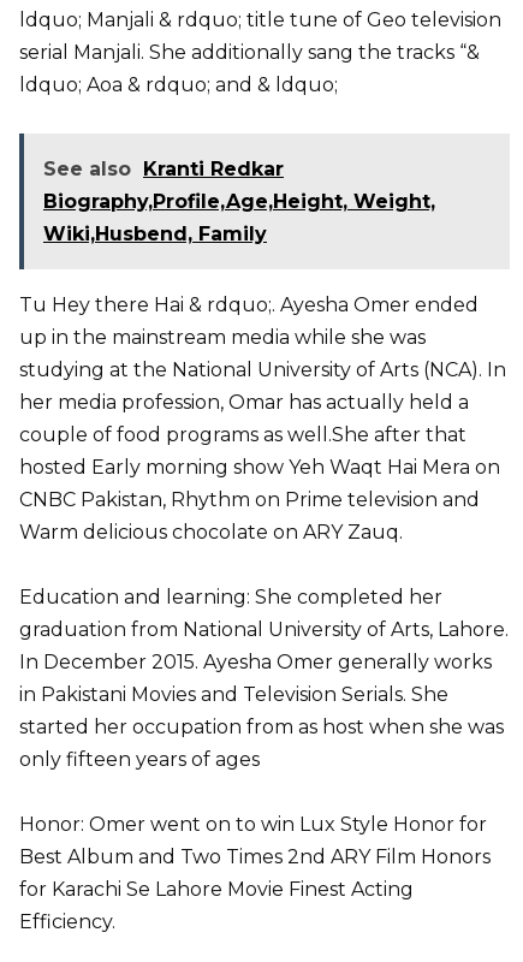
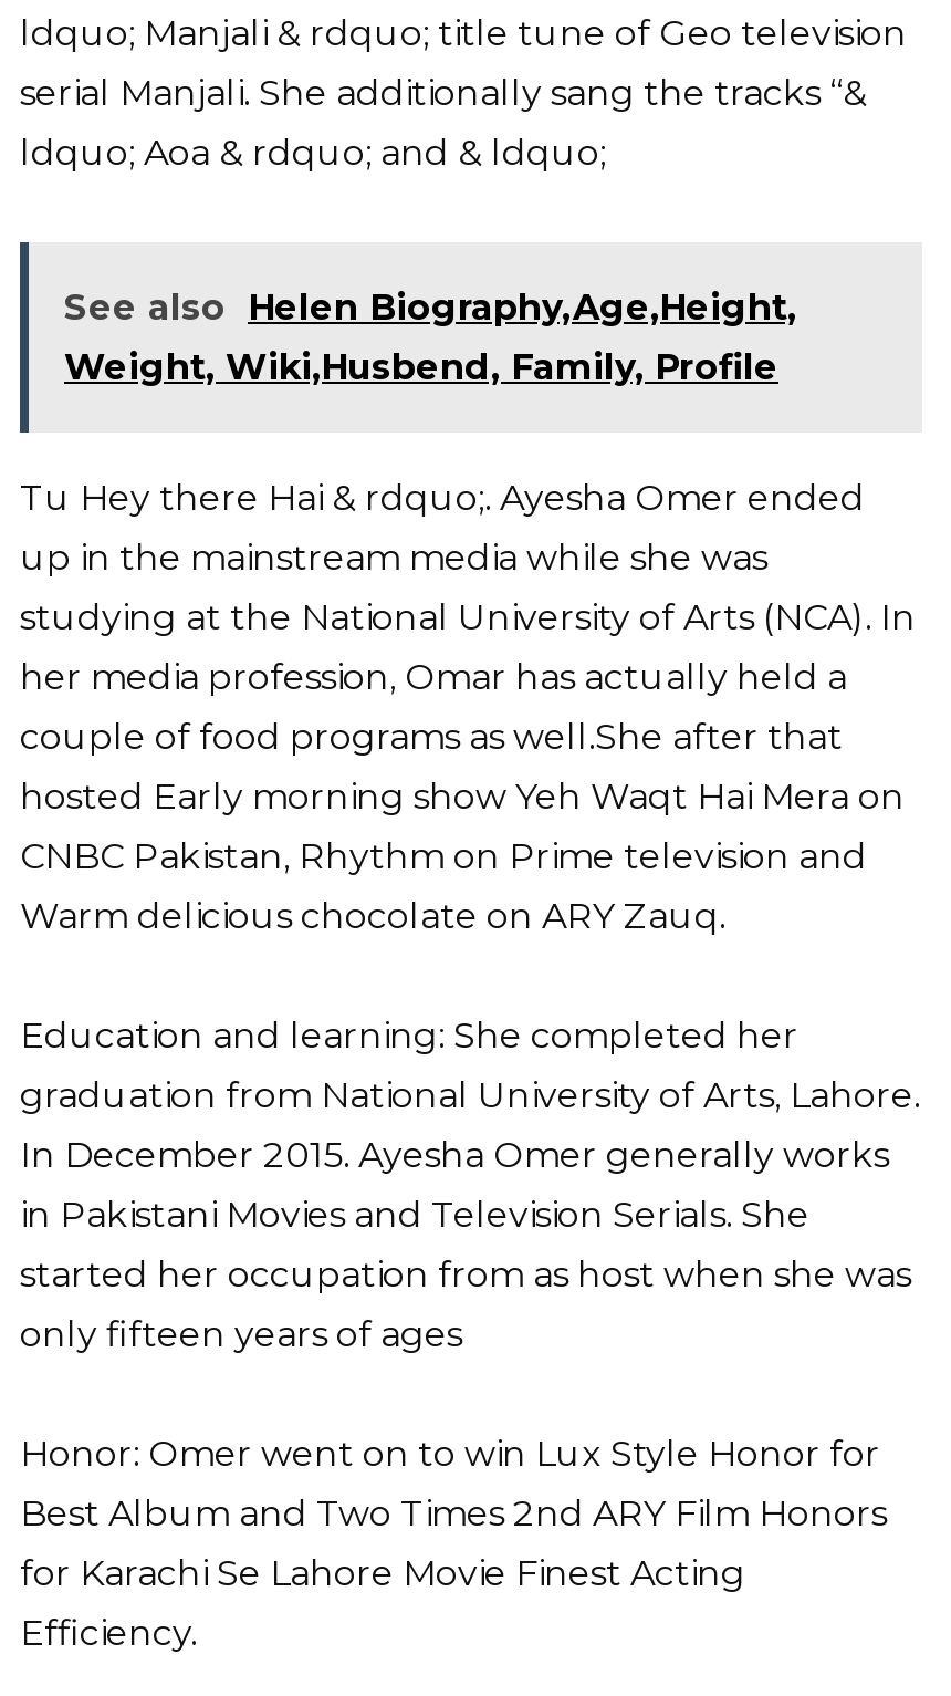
- See also Kranti Redkar
- Biography,Profile,Age,Height, Weight,
- Wiki,Husbend, Family
+ See also Helen Biography,Age,Height,
+ Weight, Wiki,Husbend, Family, Profile
